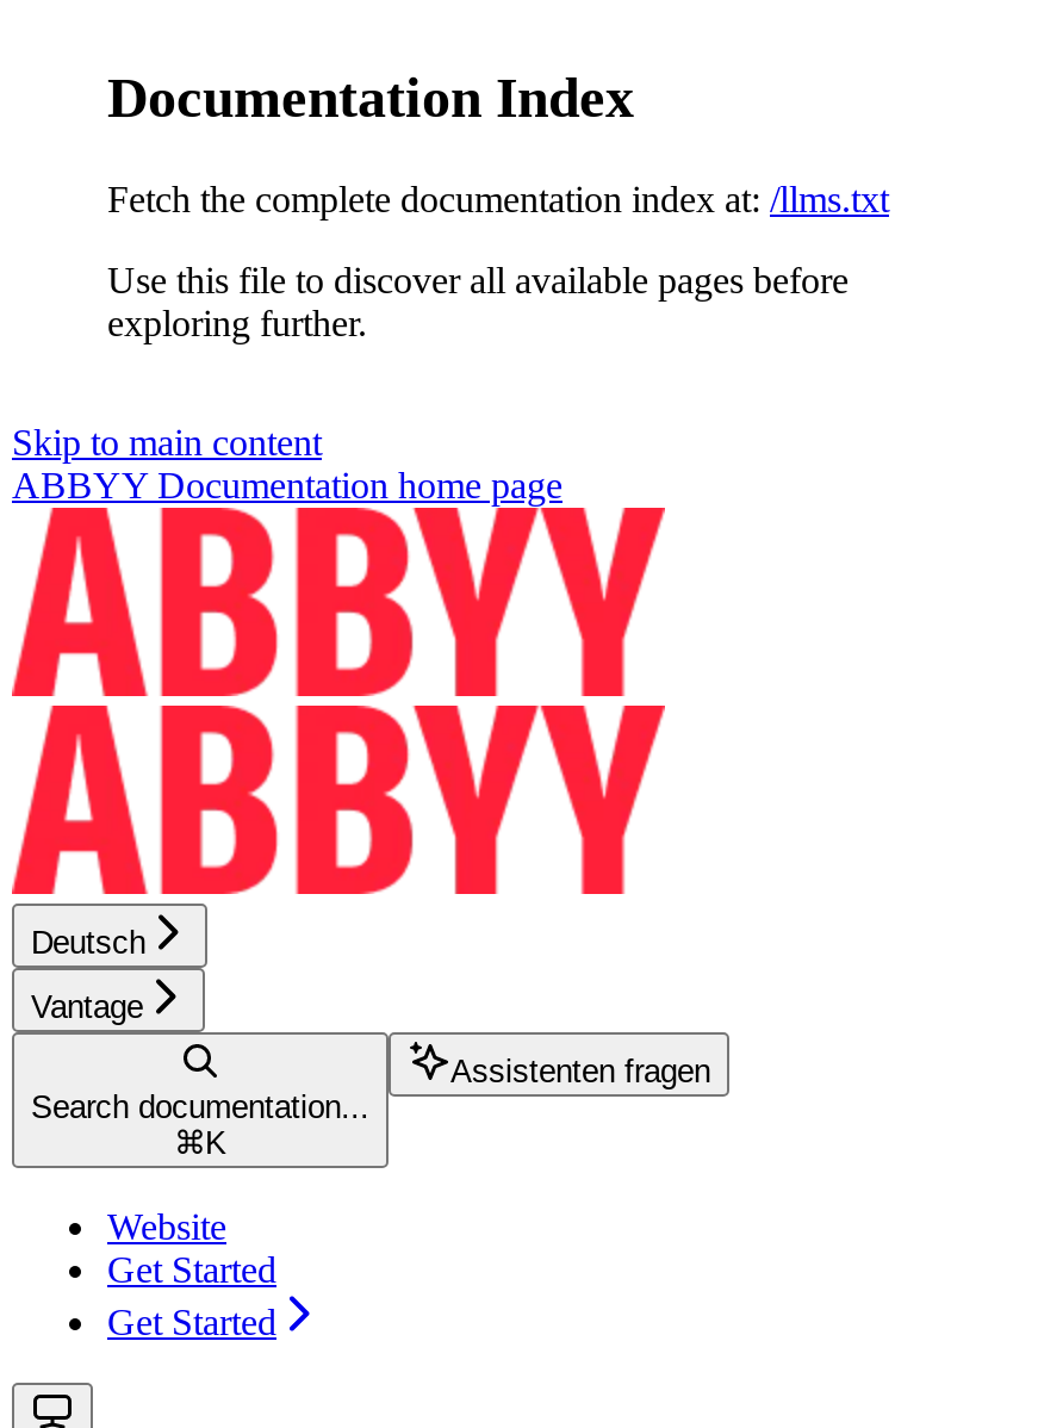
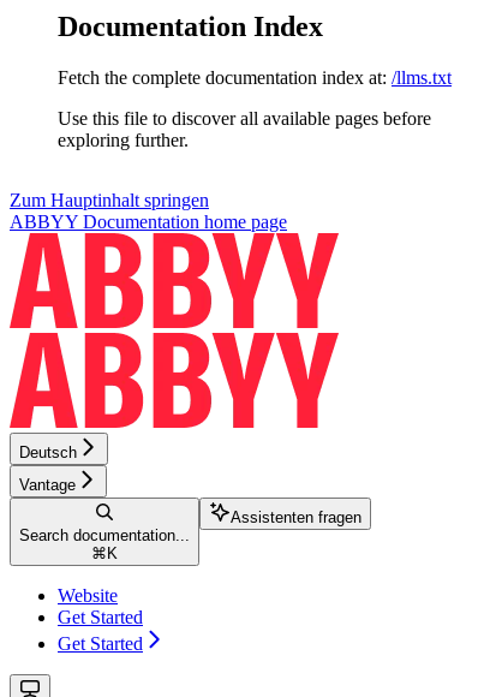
- Skip to main content
+ Zum Hauptinhalt springen
